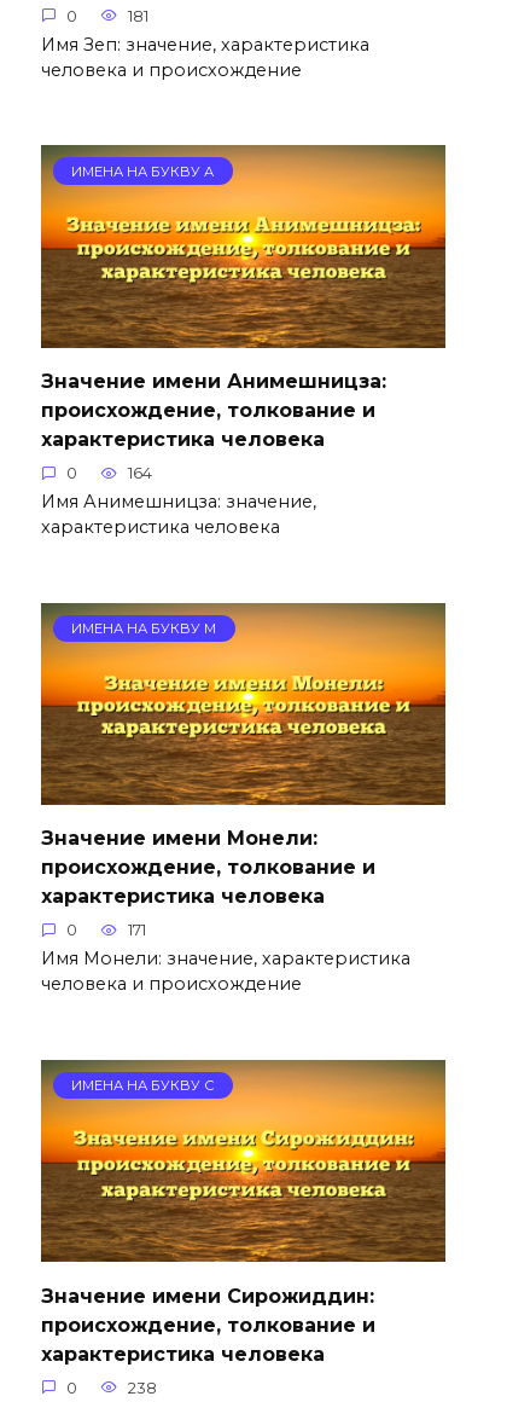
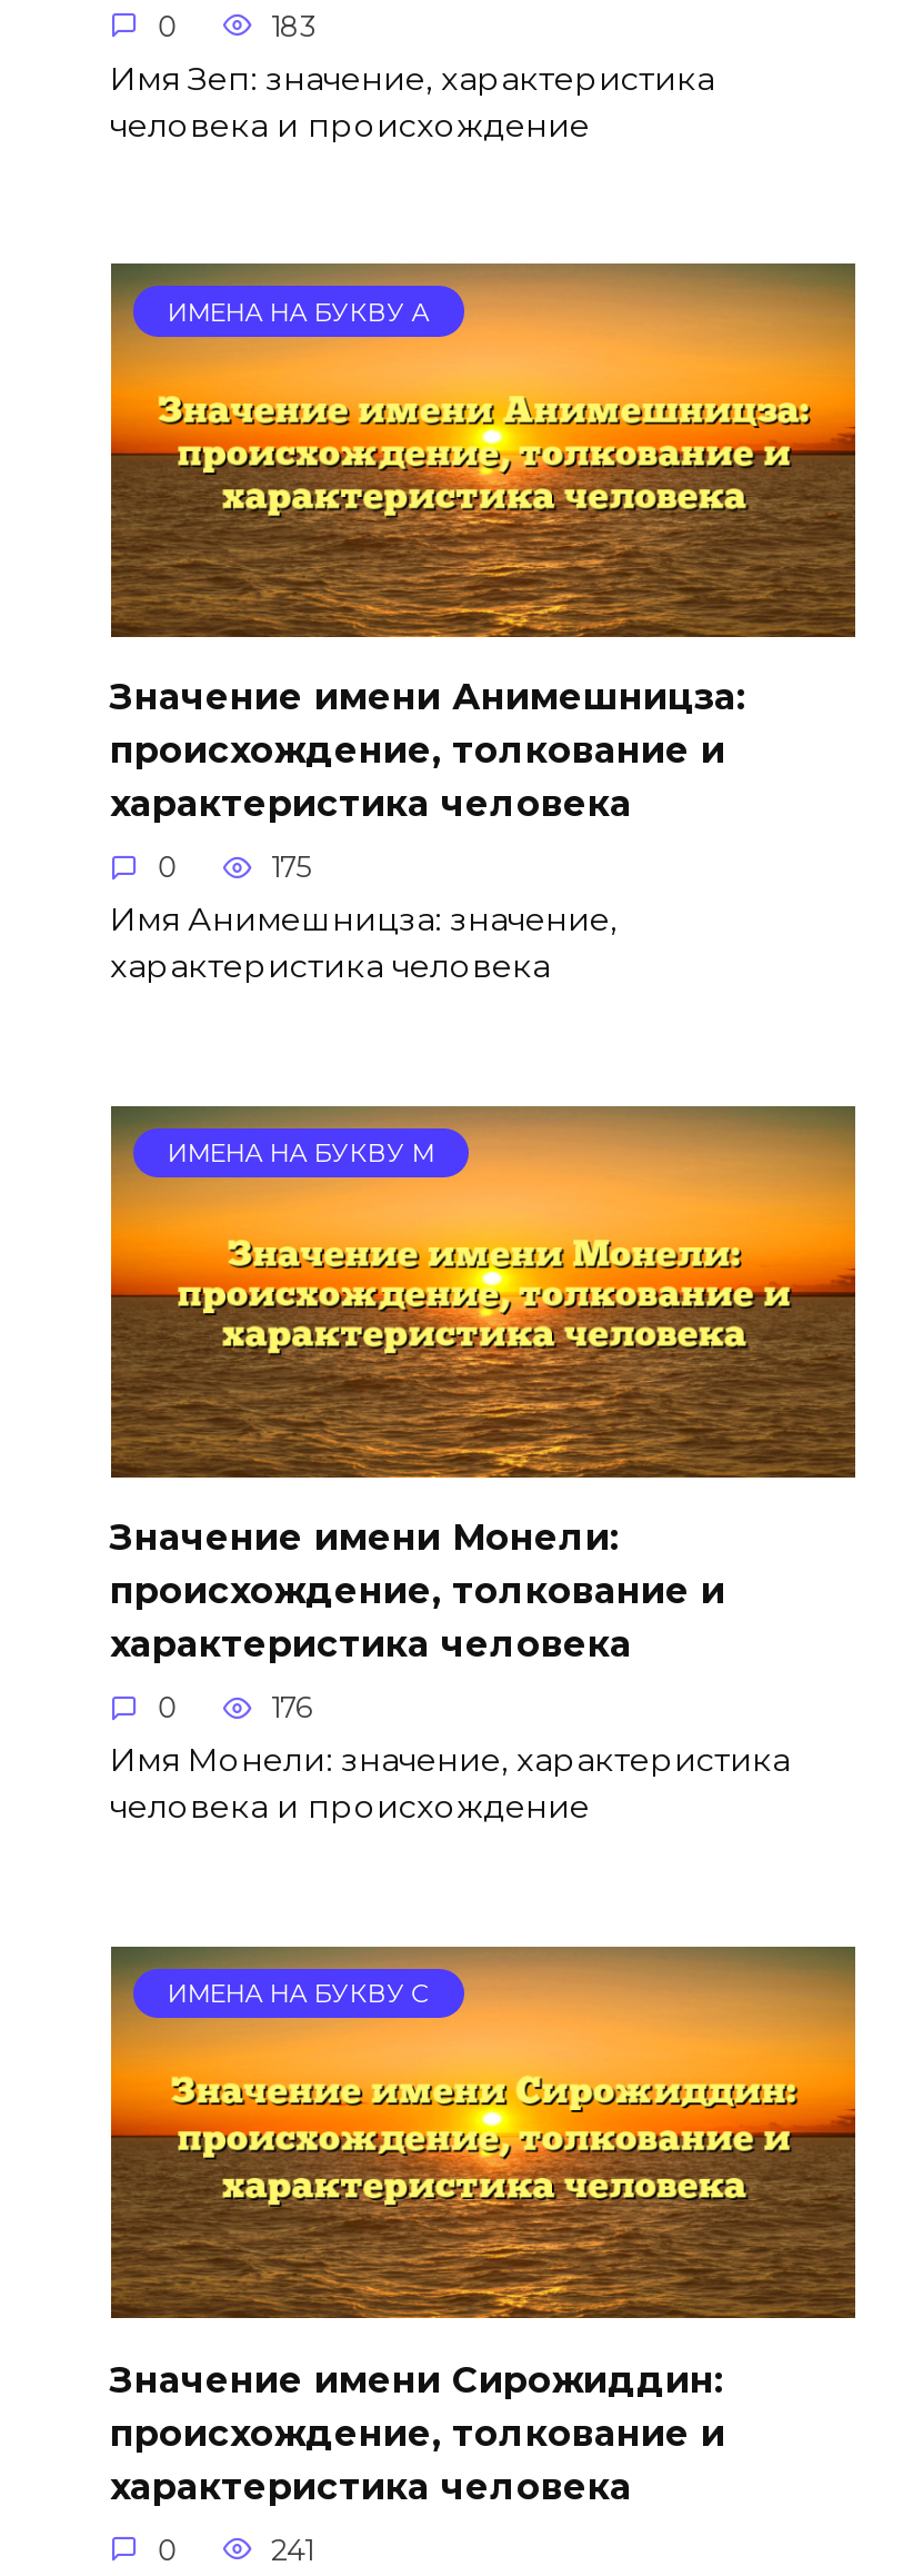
- 181
+ 183

- 164
+ 175

- 171
+ 176

- 238
+ 241
